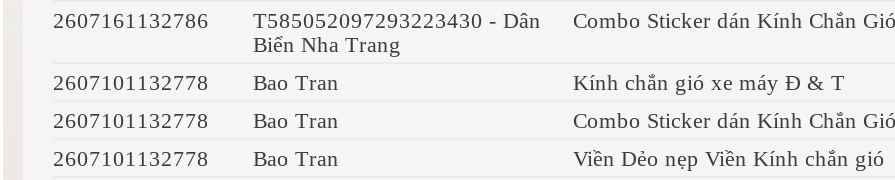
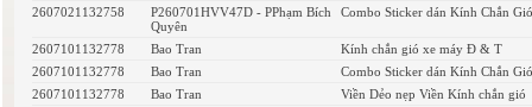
- 2607161132786
- T585052097293223430 - Dân
- Biển Nha Trang
+ 2607021132758
+ P260701HVV47D - PPhạm Bích
+ Quyên
